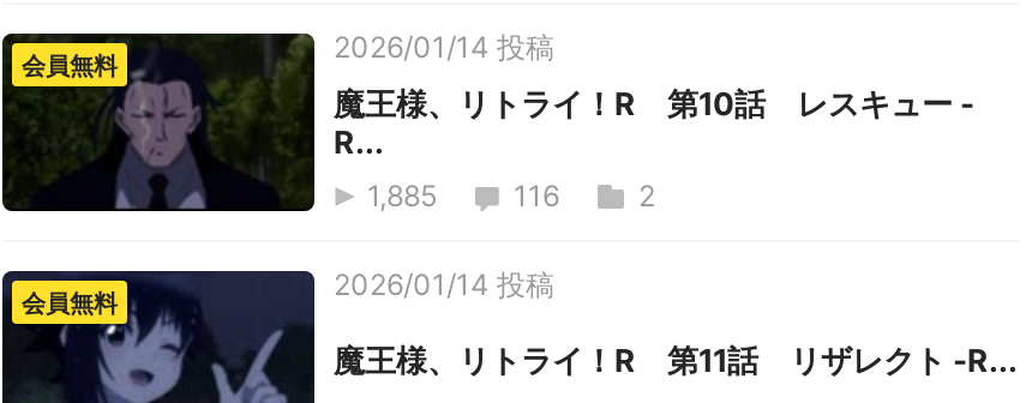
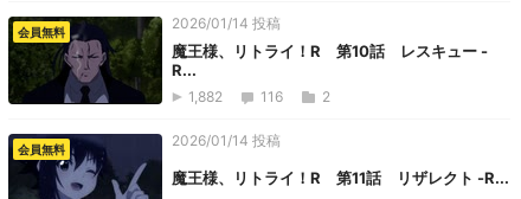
- 1,885
+ 1,882
